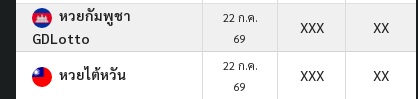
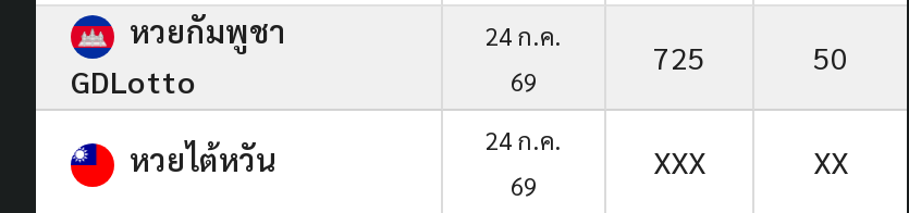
- 22 ก.ค.
+ 24 ก.ค.

- XXX
- XX
+ 725
+ 50

- 22 ก.ค.
+ 24 ก.ค.
